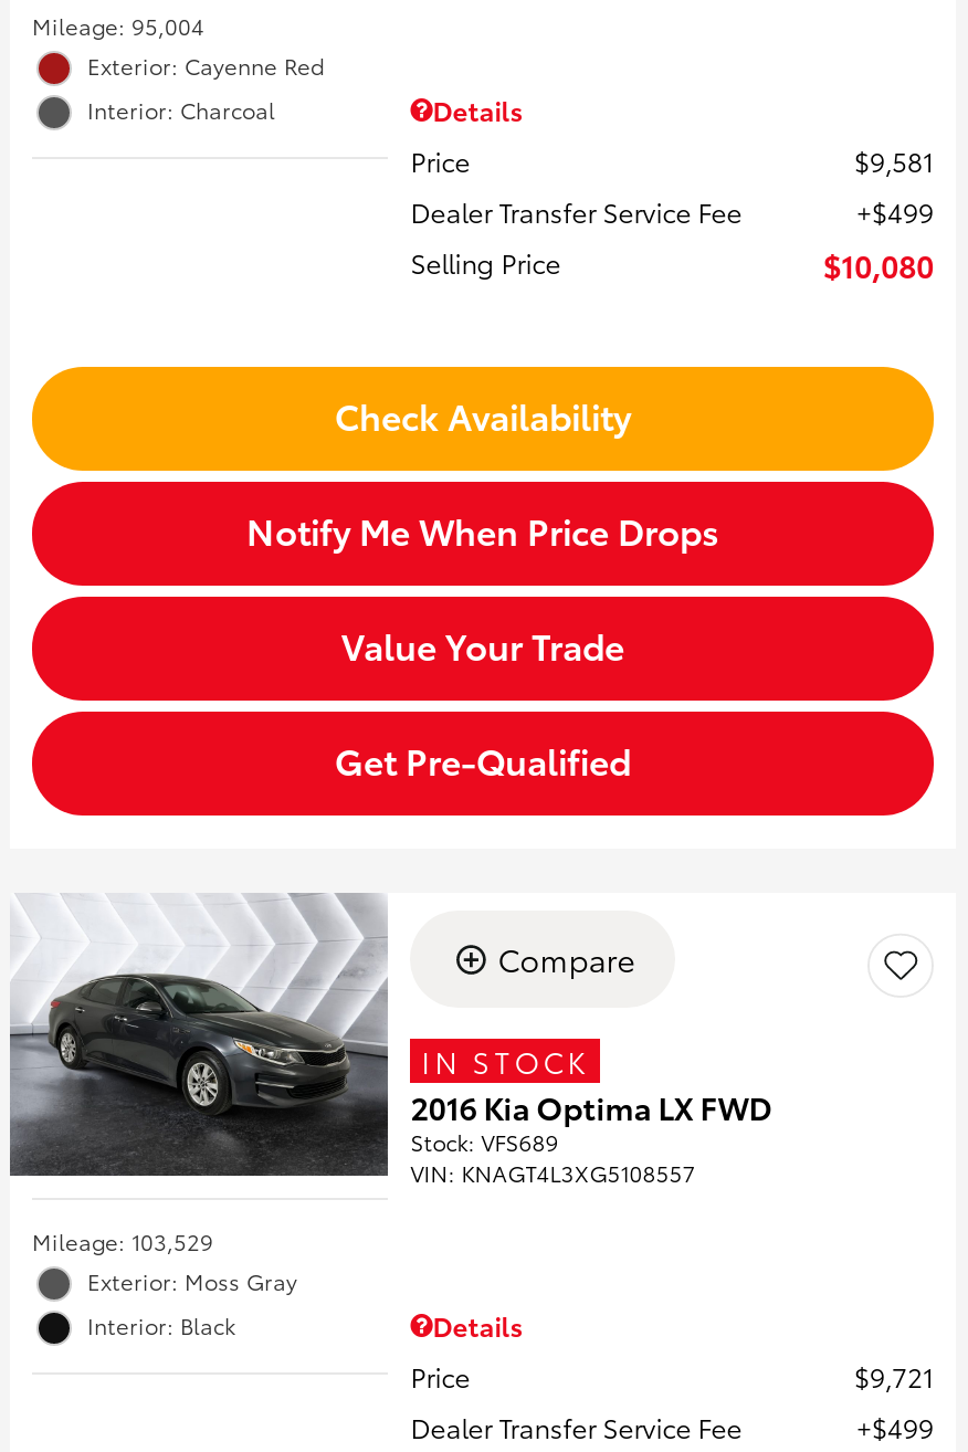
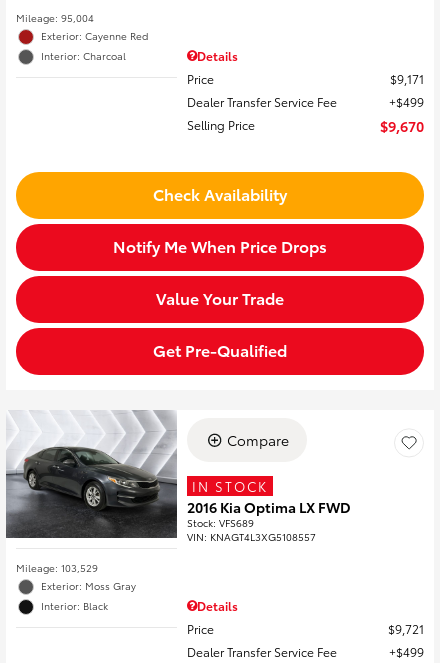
- $9,581
+ $9,171

- $10,080
+ $9,670
